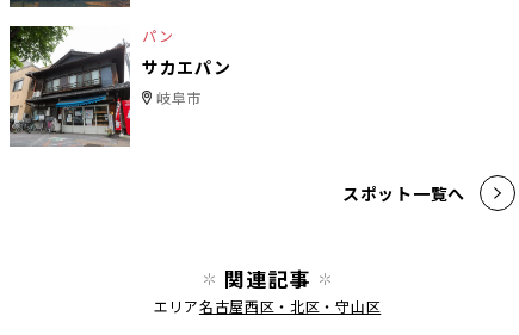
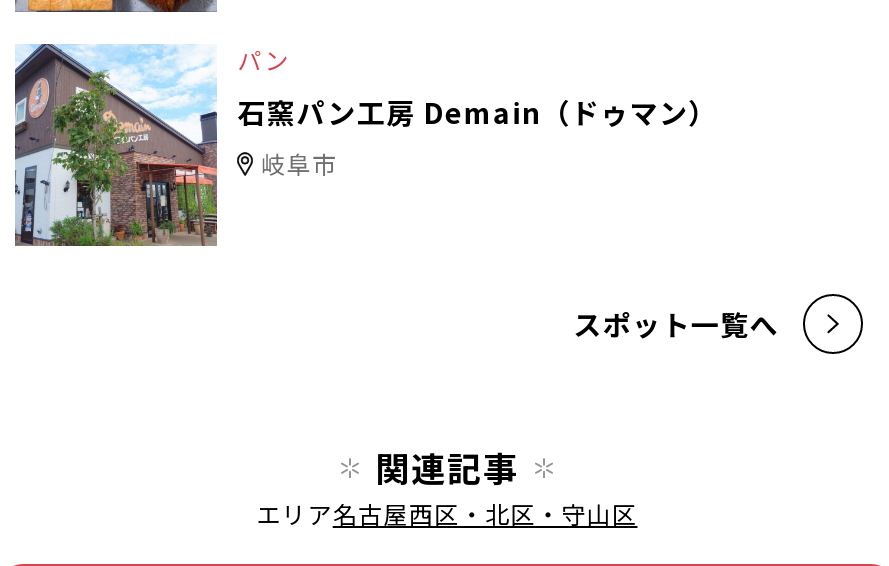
- [image]
- サカエパン
+ [image]
+ 石窯パン工房 Demain（ドゥマン）
